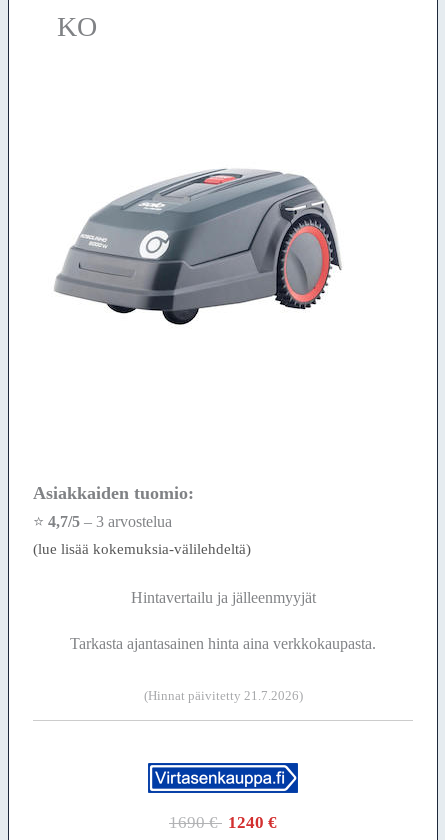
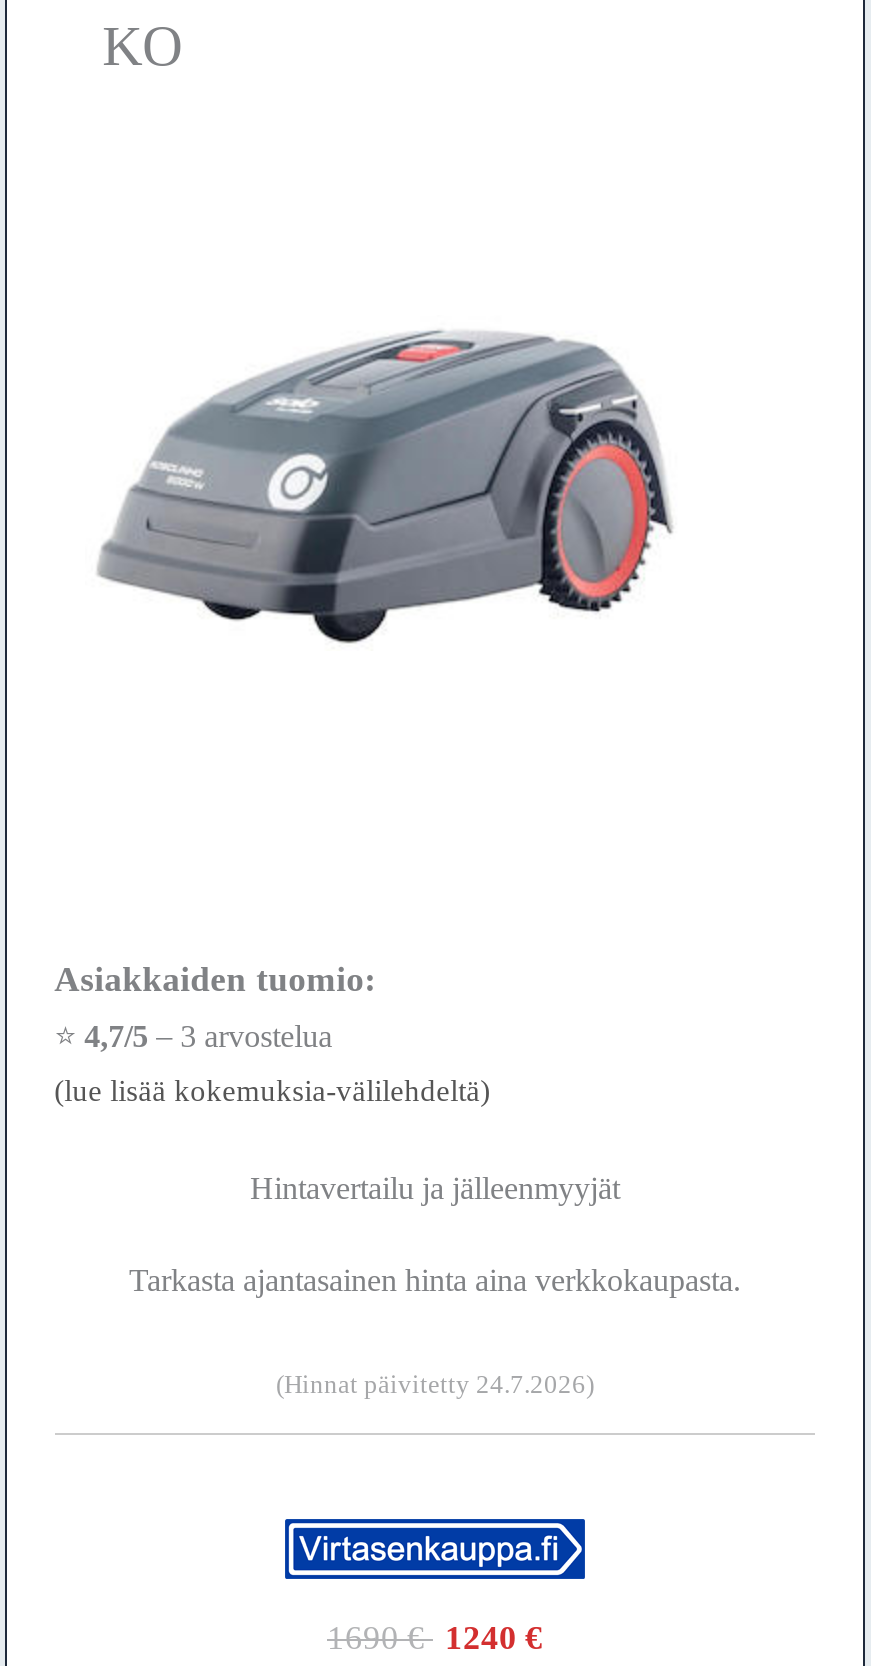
- (Hinnat päivitetty 21.7.2026)
+ (Hinnat päivitetty 24.7.2026)
